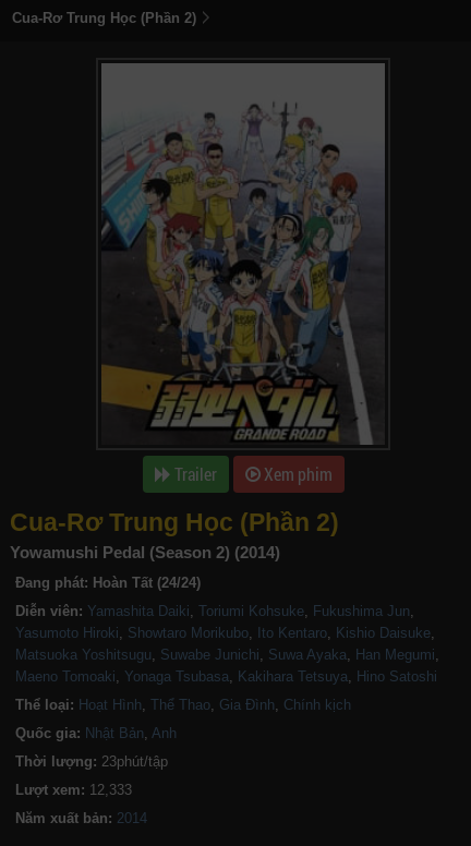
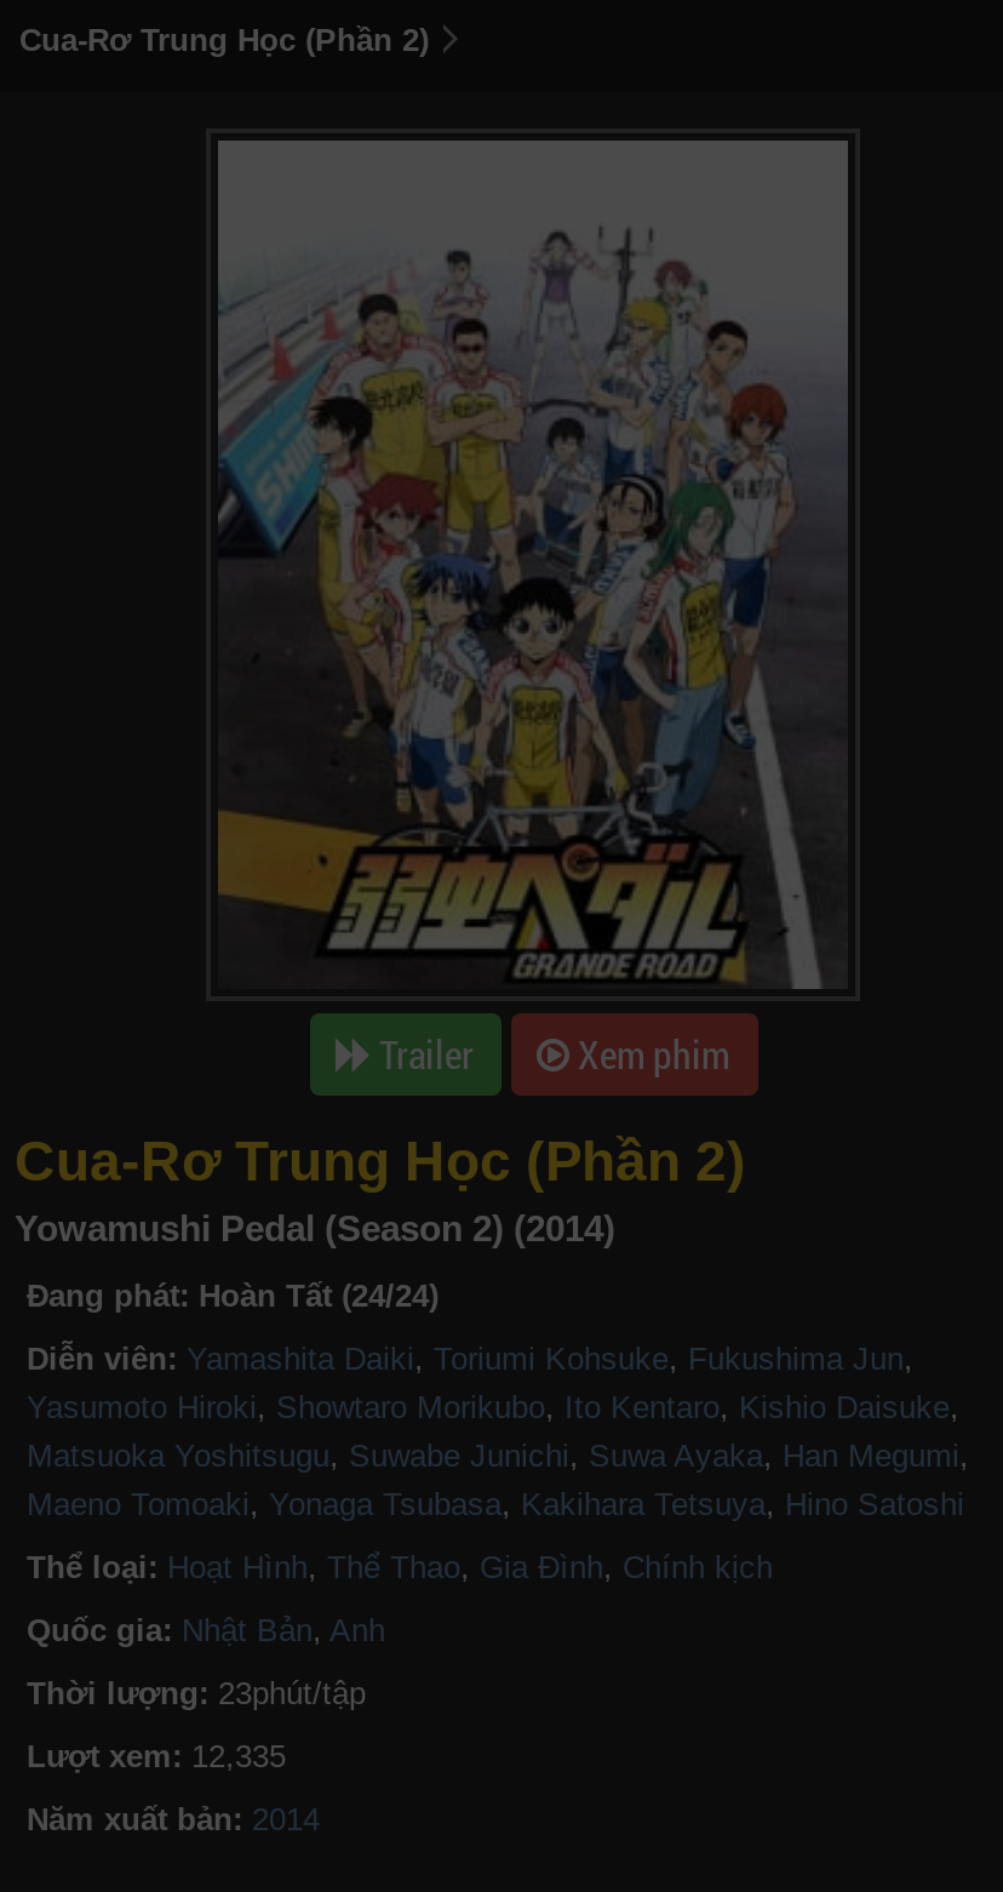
- Lượt xem: 12,333
+ Lượt xem: 12,335
